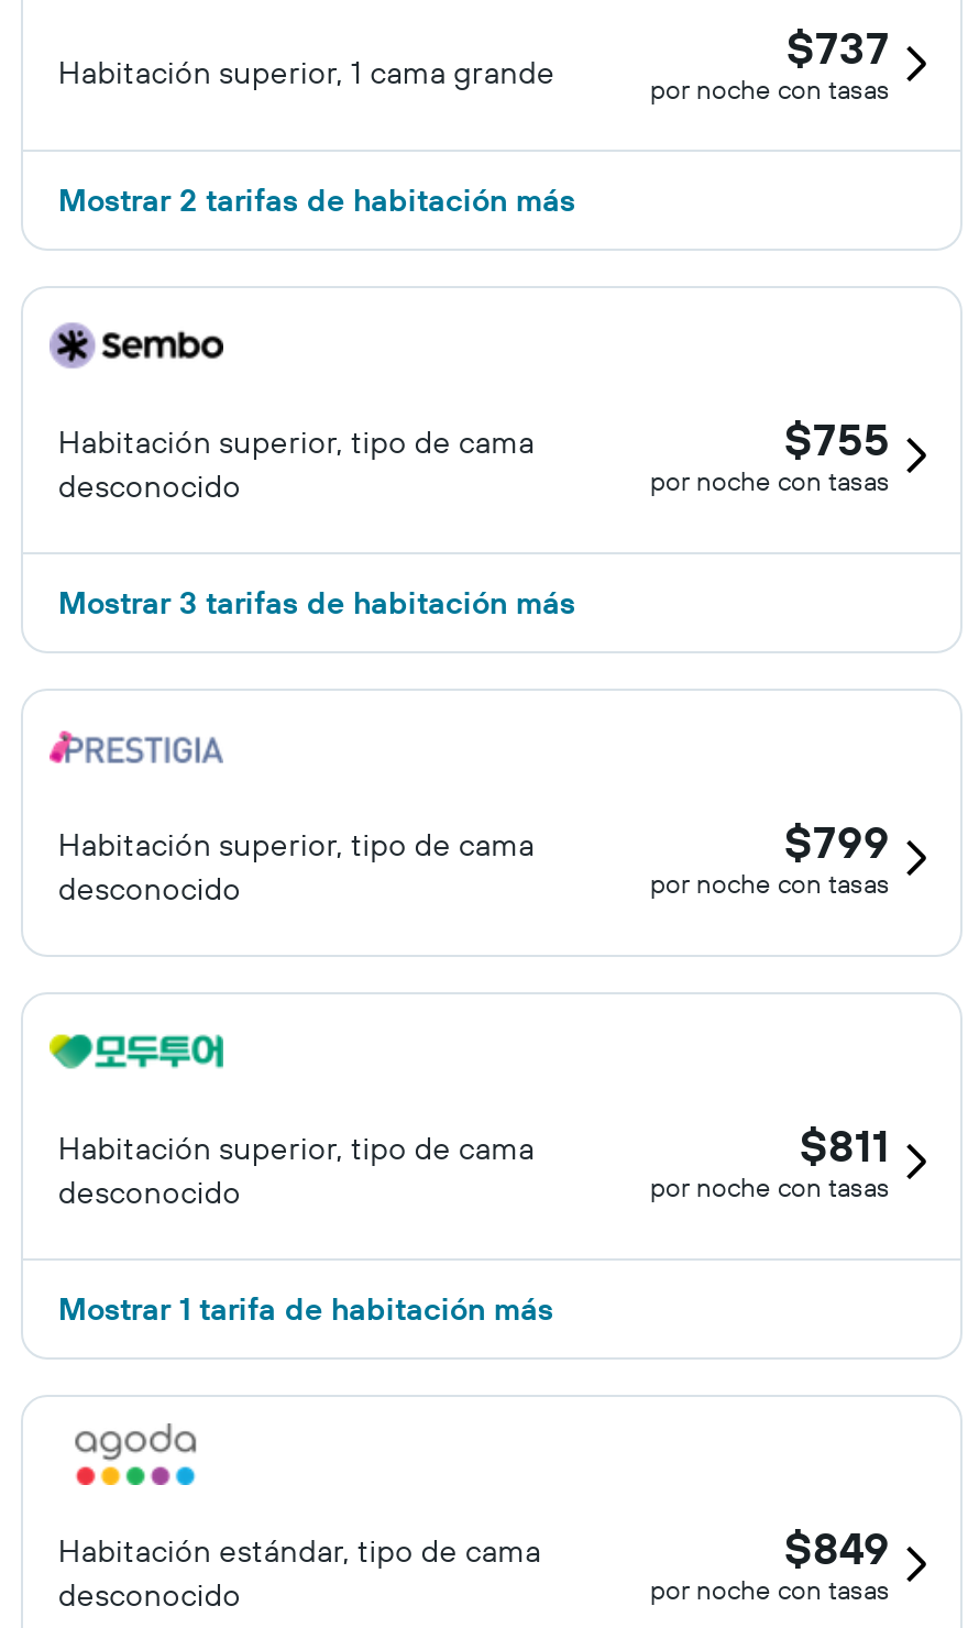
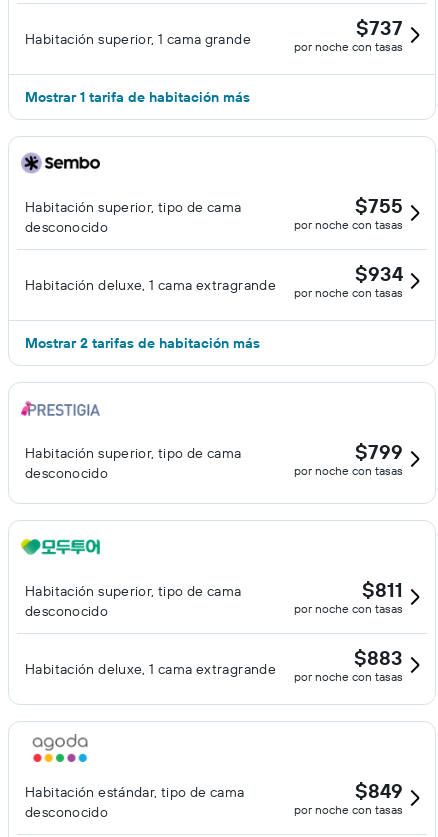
moved down: Mostrar 2 tarifas de habitación más

- Mostrar 3 tarifas de habitación más
+ Habitación deluxe, 1 cama extragrande
+ $934
+ por noche con tasas

+ Habitación deluxe, 1 cama extragrande
+ $883
+ por noche con tasas

moved up: Mostrar 1 tarifa de habitación más
